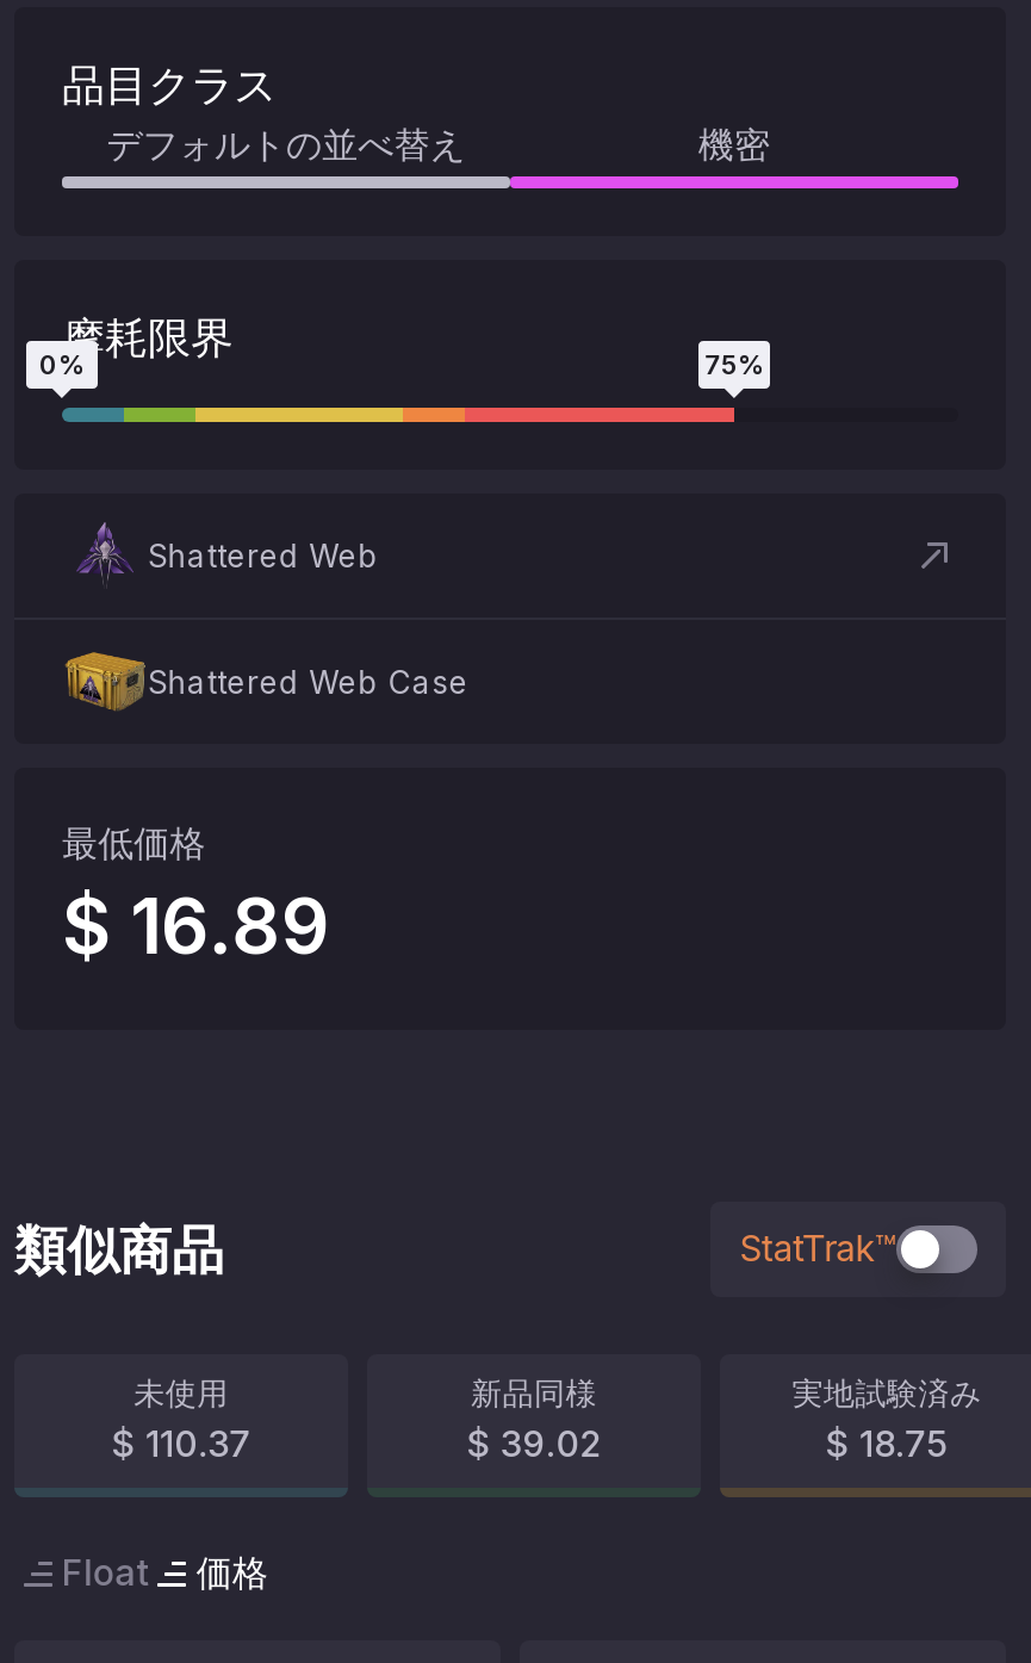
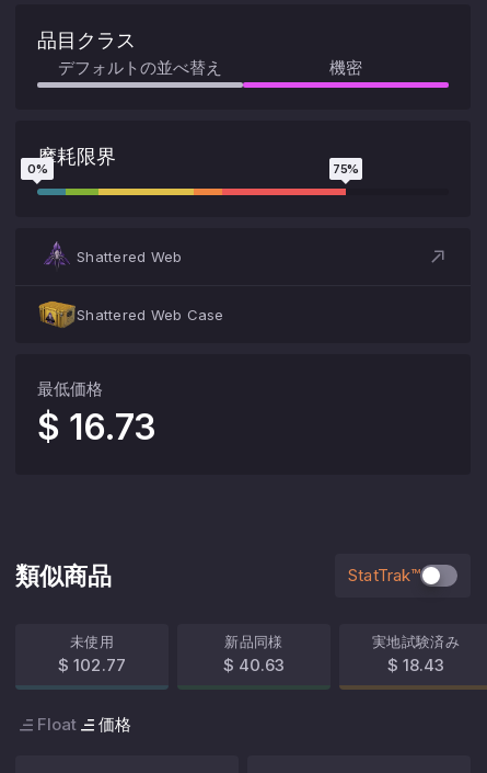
- $ 16.89
+ $ 16.73

- $ 110.37
+ $ 102.77

- $ 39.02
+ $ 40.63

- $ 18.75
+ $ 18.43
